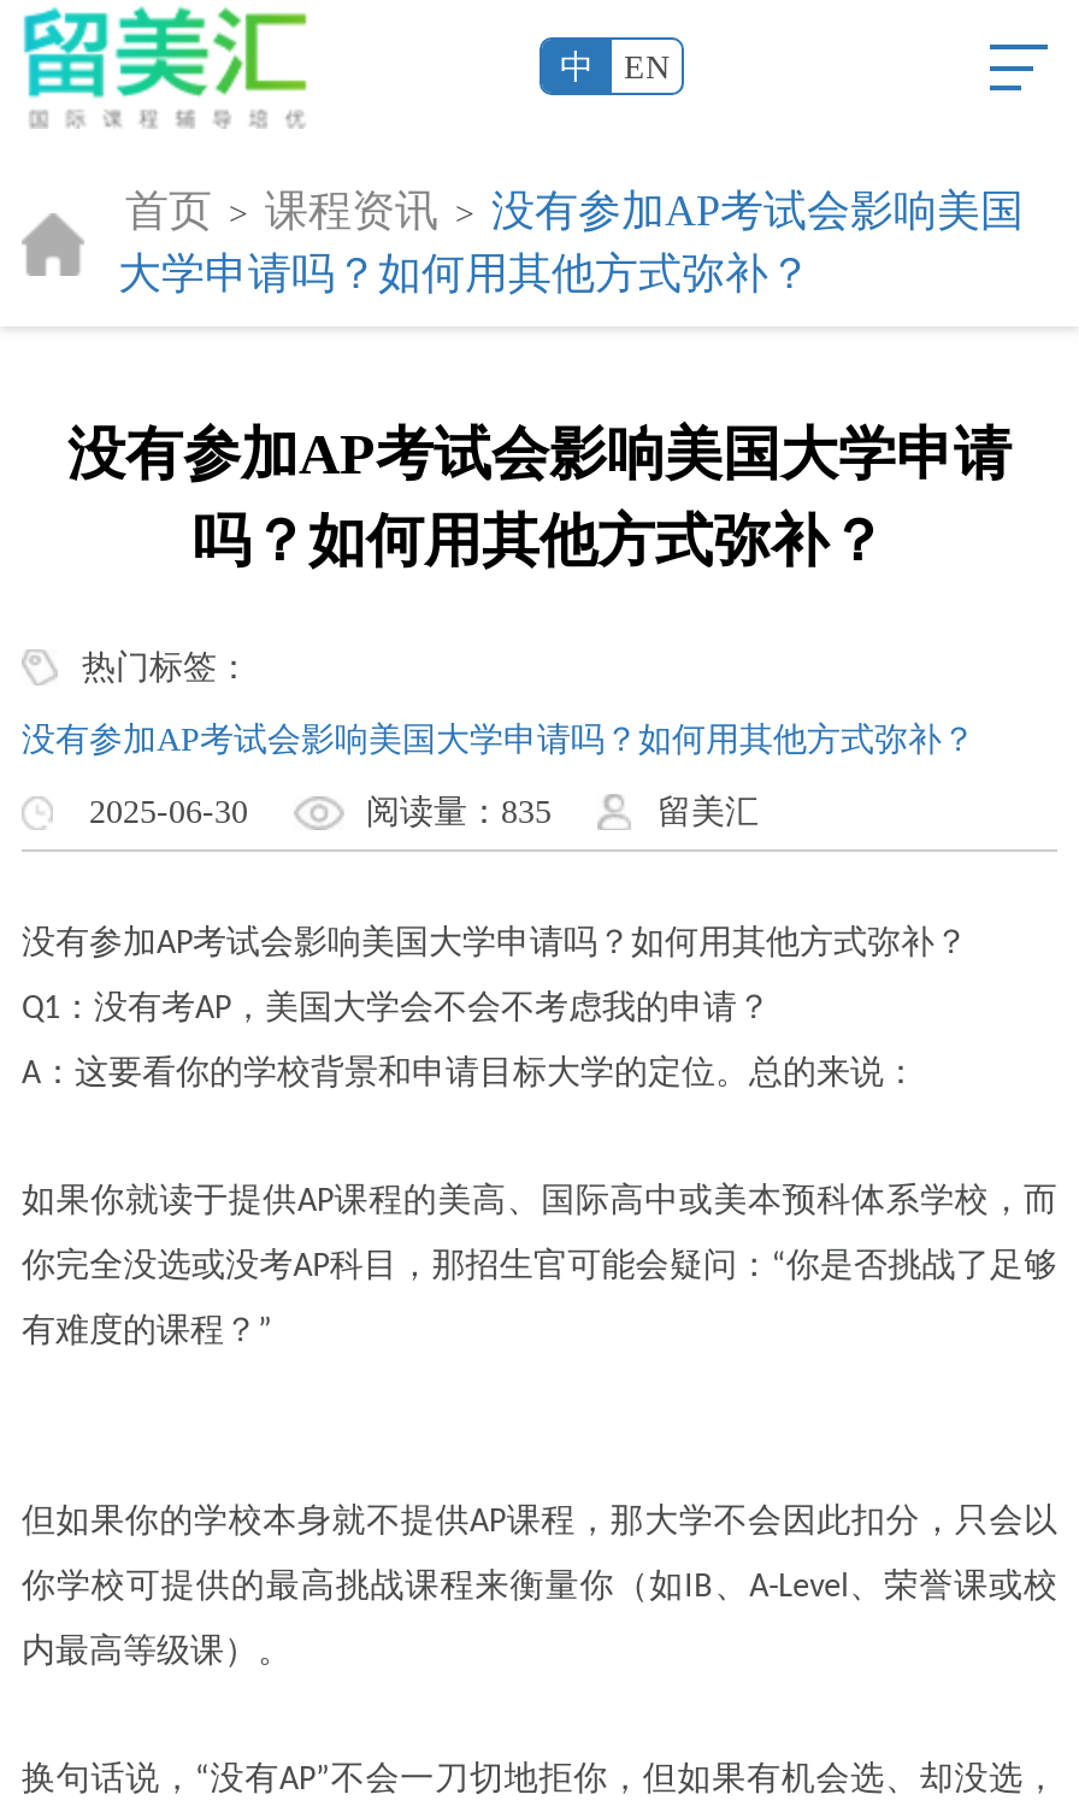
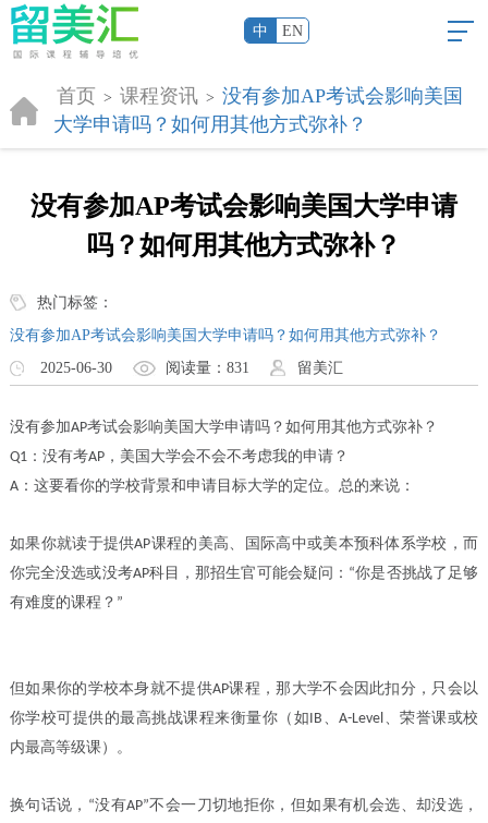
- 阅读量：835
+ 阅读量：831
